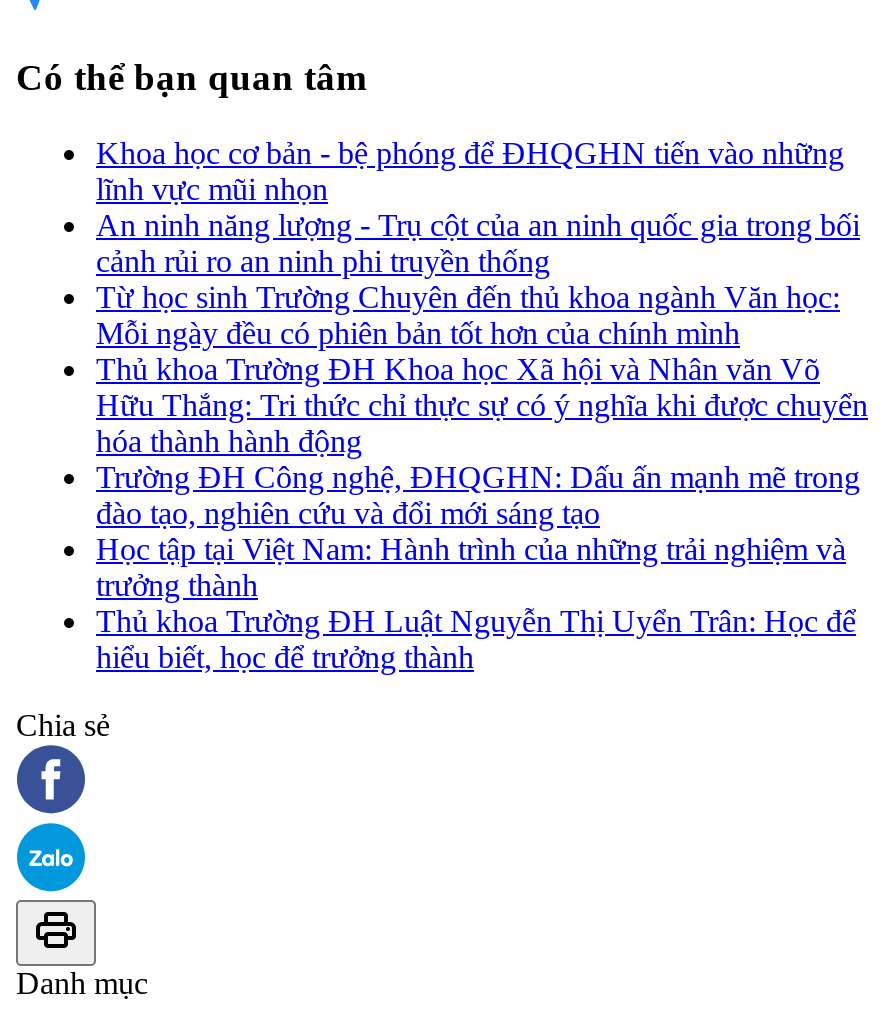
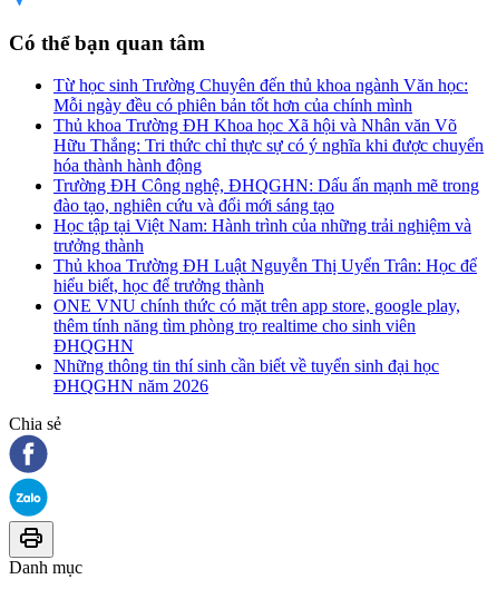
- Khoa học cơ bản - bệ phóng để ĐHQGHN tiến vào những
- lĩnh vực mũi nhọn
- An ninh năng lượng - Trụ cột của an ninh quốc gia trong bối
- cảnh rủi ro an ninh phi truyền thống

moved up: Từ học sinh Trường Chuyên đến thủ khoa ngành Văn học: | Mỗi ngày đều có phiên bản tốt hơn của chính mình | Thủ khoa Trường ĐH Khoa học Xã hội và Nhân văn Võ | ... | Thủ khoa Trường ĐH Luật Nguyễn Thị Uyển Trân: Học để | hiểu biết, học để trưởng thành

+ ONE VNU chính thức có mặt trên app store, google play,
+ thêm tính năng tìm phòng trọ realtime cho sinh viên
+ ĐHQGHN
+ Những thông tin thí sinh cần biết về tuyển sinh đại học
+ ĐHQGHN năm 2026
